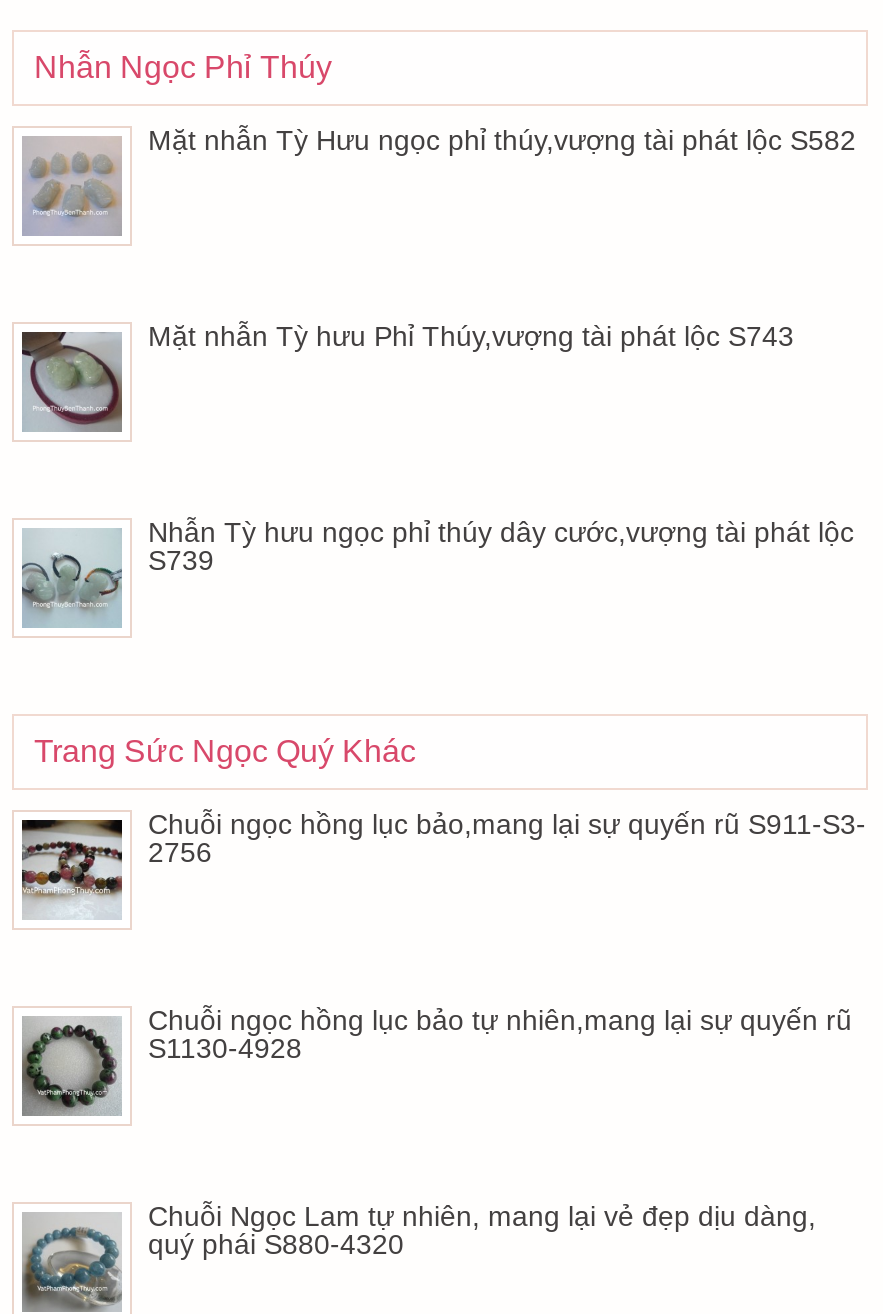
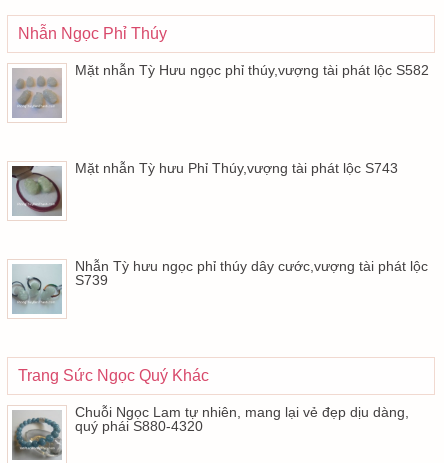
- [image]
- Chuỗi ngọc hồng lục bảo,mang lại sự quyến rũ S911-S3-
- 2756

- [image]
- Chuỗi ngọc hồng lục bảo tự nhiên,mang lại sự quyến rũ
- S1130-4928
